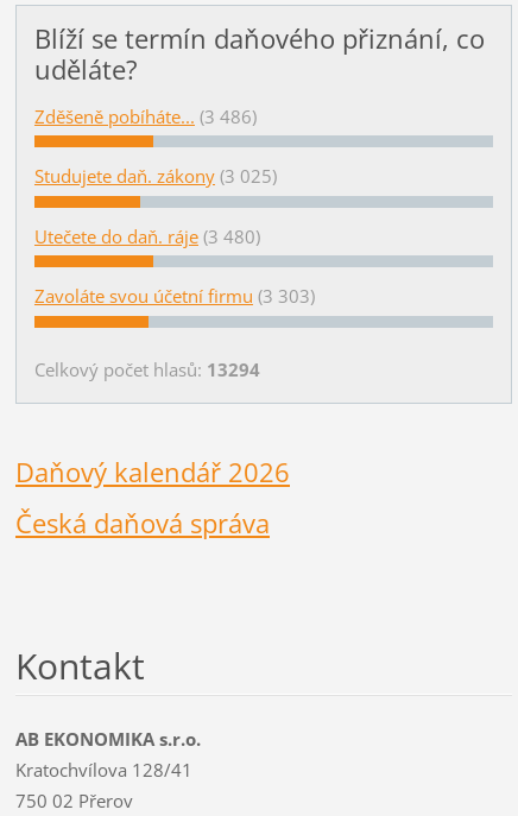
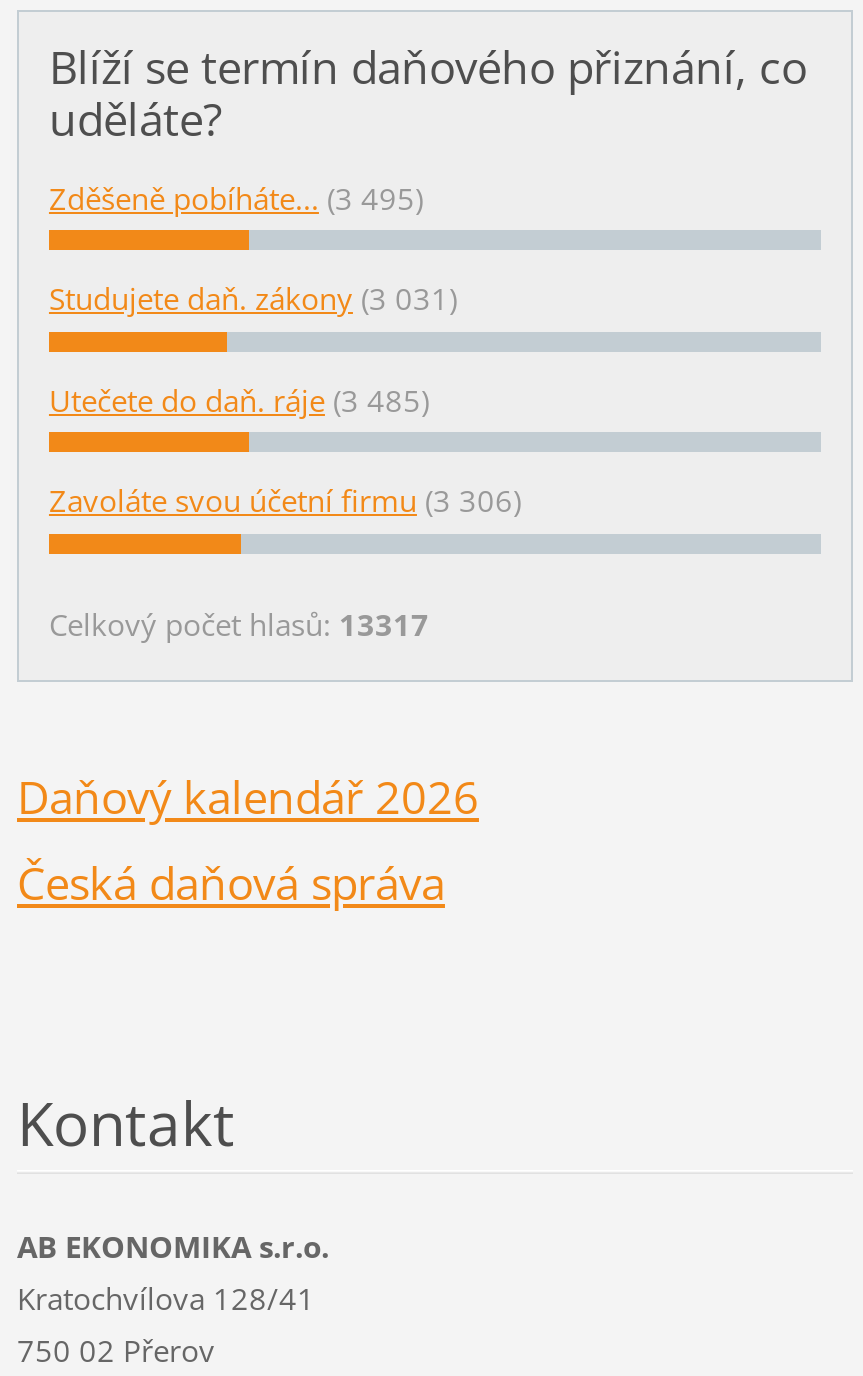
- Zděšeně pobíháte... (3 486)
+ Zděšeně pobíháte... (3 495)

- Studujete daň. zákony (3 025)
+ Studujete daň. zákony (3 031)

- Utečete do daň. ráje (3 480)
+ Utečete do daň. ráje (3 485)

- Zavoláte svou účetní firmu (3 303)
+ Zavoláte svou účetní firmu (3 306)

- Celkový počet hlasů: 13294
+ Celkový počet hlasů: 13317
